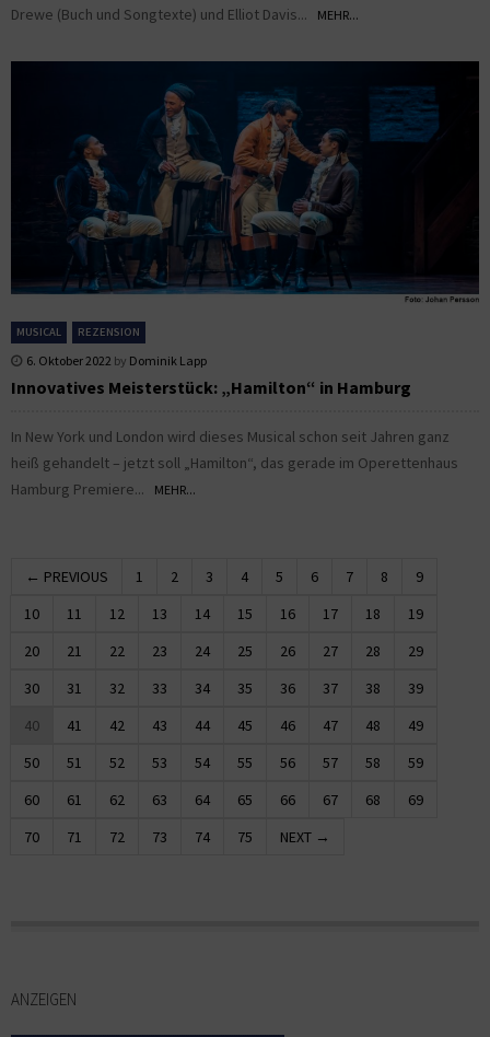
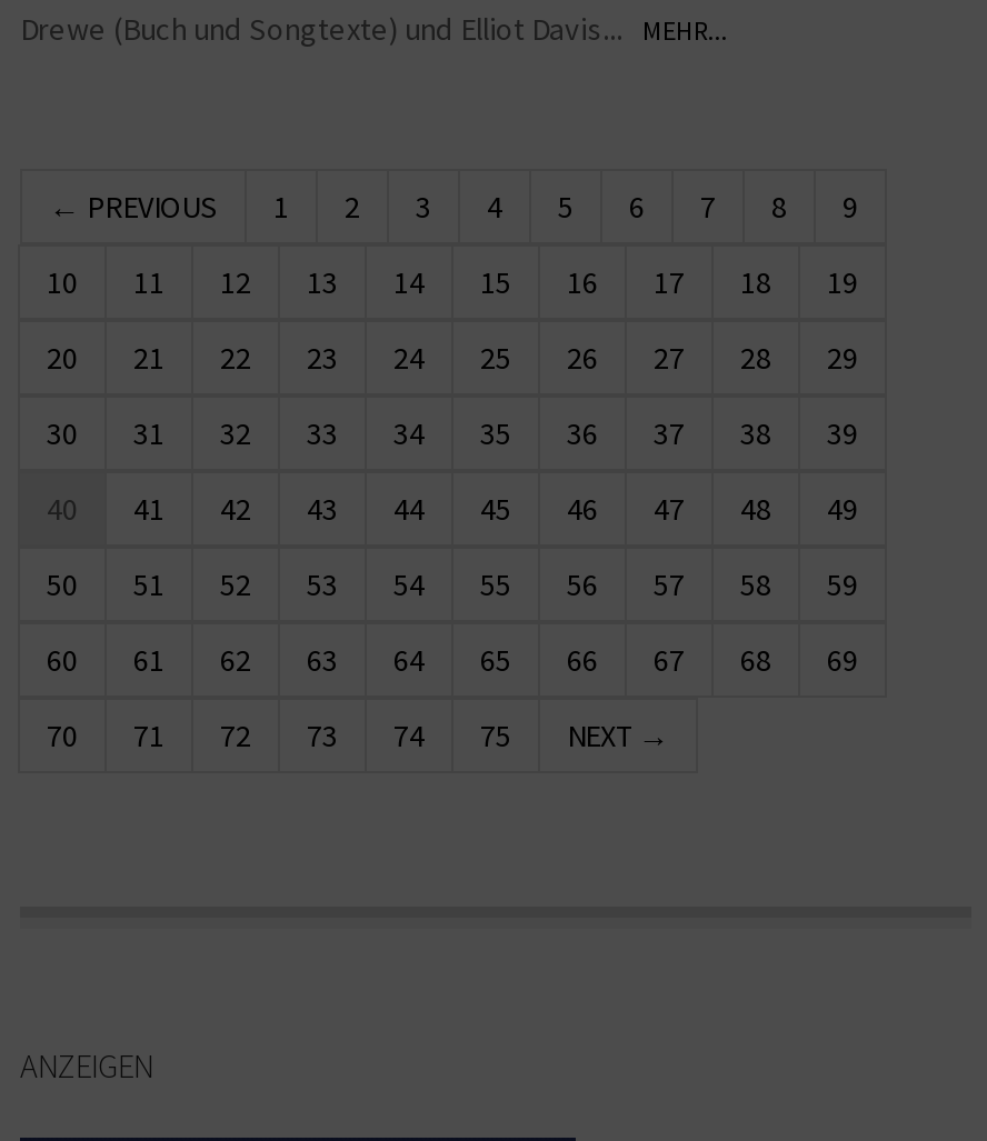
- [image]
- MUSICAL
- REZENSION
- 6. Oktober 2022 by Dominik Lapp
- Innovatives Meisterstück: „Hamilton“ in Hamburg
- In New York und London wird dieses Musical schon seit Jahren ganz
- heiß gehandelt – jetzt soll „Hamilton“, das gerade im Operettenhaus
- Hamburg Premiere... MEHR...
